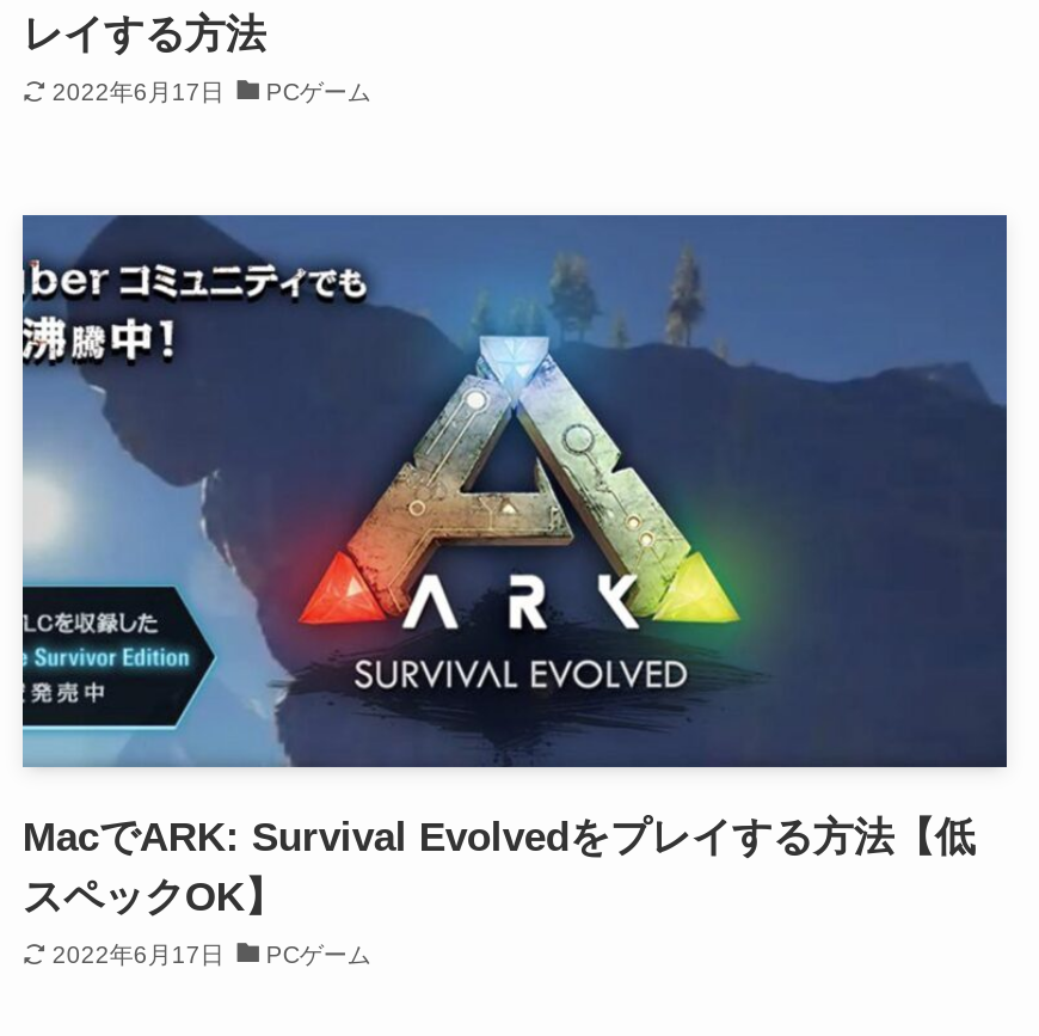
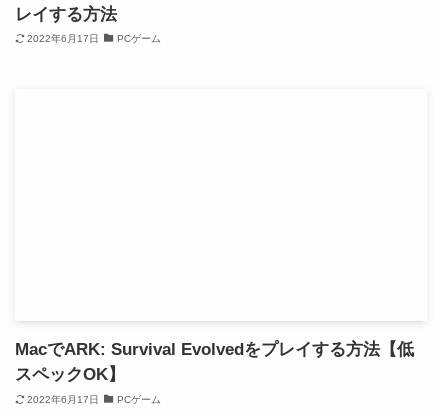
- [image]
